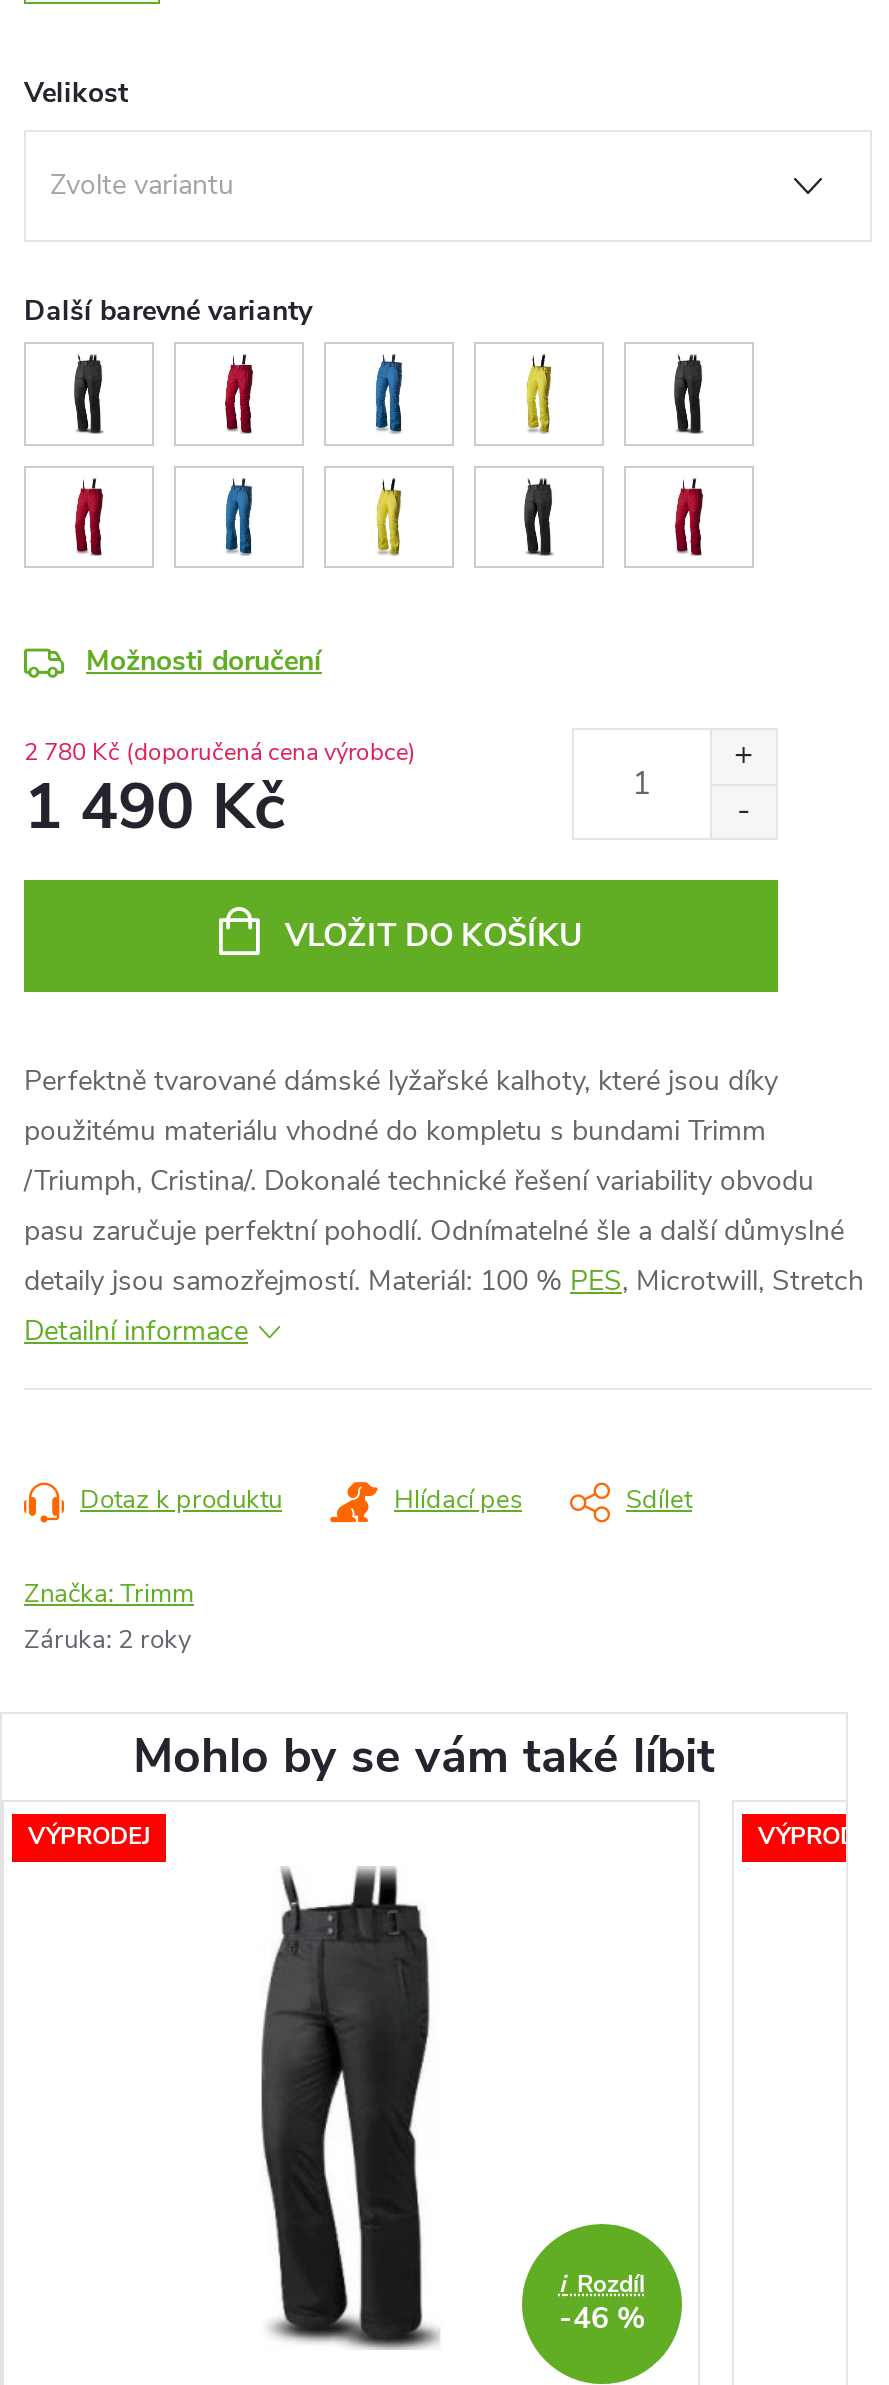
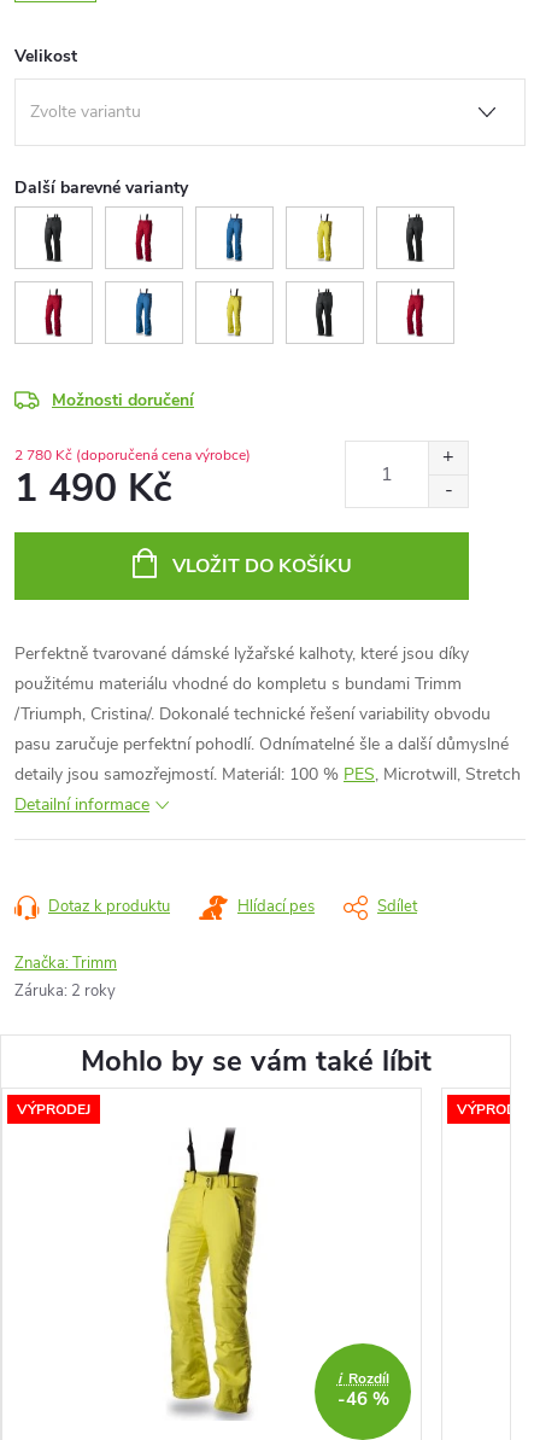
- [image]
+ [image]
